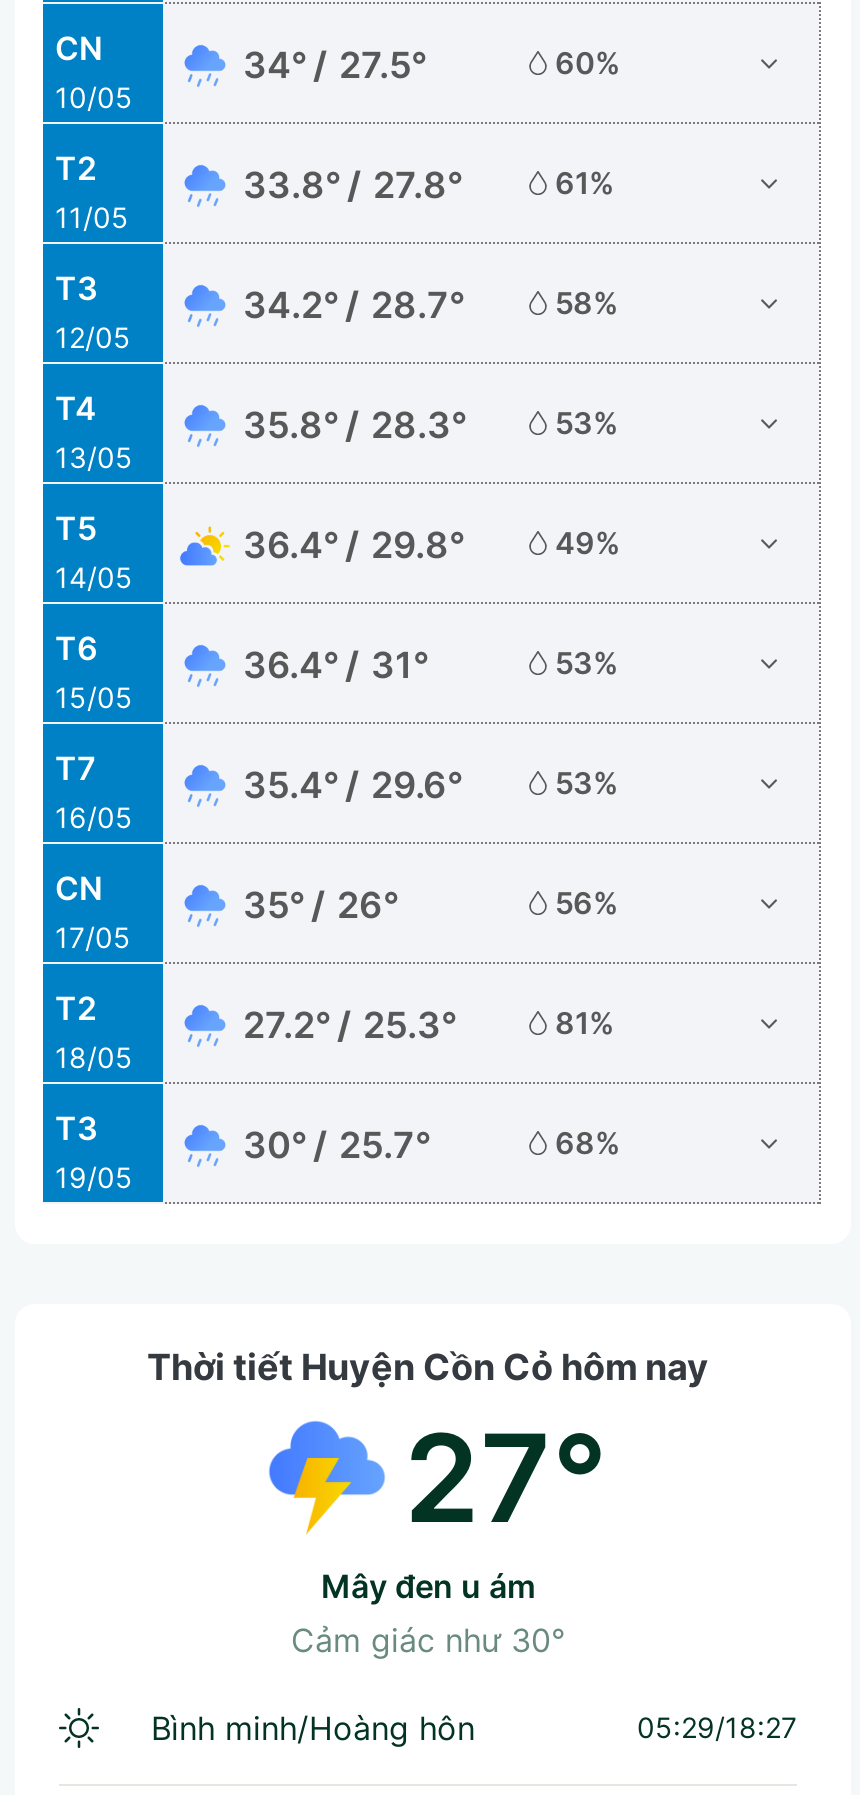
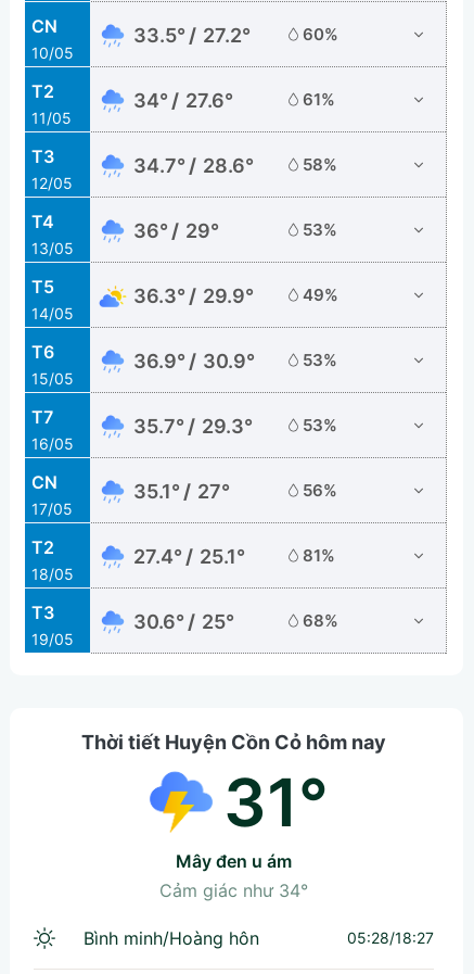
- 34° 27.5°
+ 33.5° 27.2°

- 33.8° 27.8°
+ 34° 27.6°

- 34.2° 28.7°
+ 34.7° 28.6°

- 35.8° 28.3°
+ 36° 29°

- 36.4° 29.8°
+ 36.3° 29.9°

- 36.4° 31°
+ 36.9° 30.9°

- 35.4° 29.6°
+ 35.7° 29.3°

- 35° 26°
+ 35.1° 27°

- 27.2° 25.3°
+ 27.4° 25.1°

- 30° 25.7°
+ 30.6° 25°

- 27°
+ 31°

- Cảm giác như 30°
+ Cảm giác như 34°

- 05:29/18:27
+ 05:28/18:27
